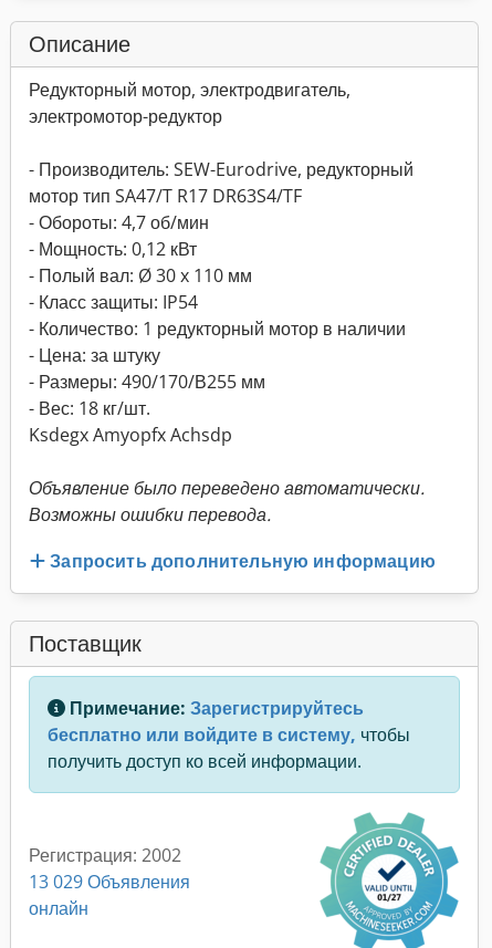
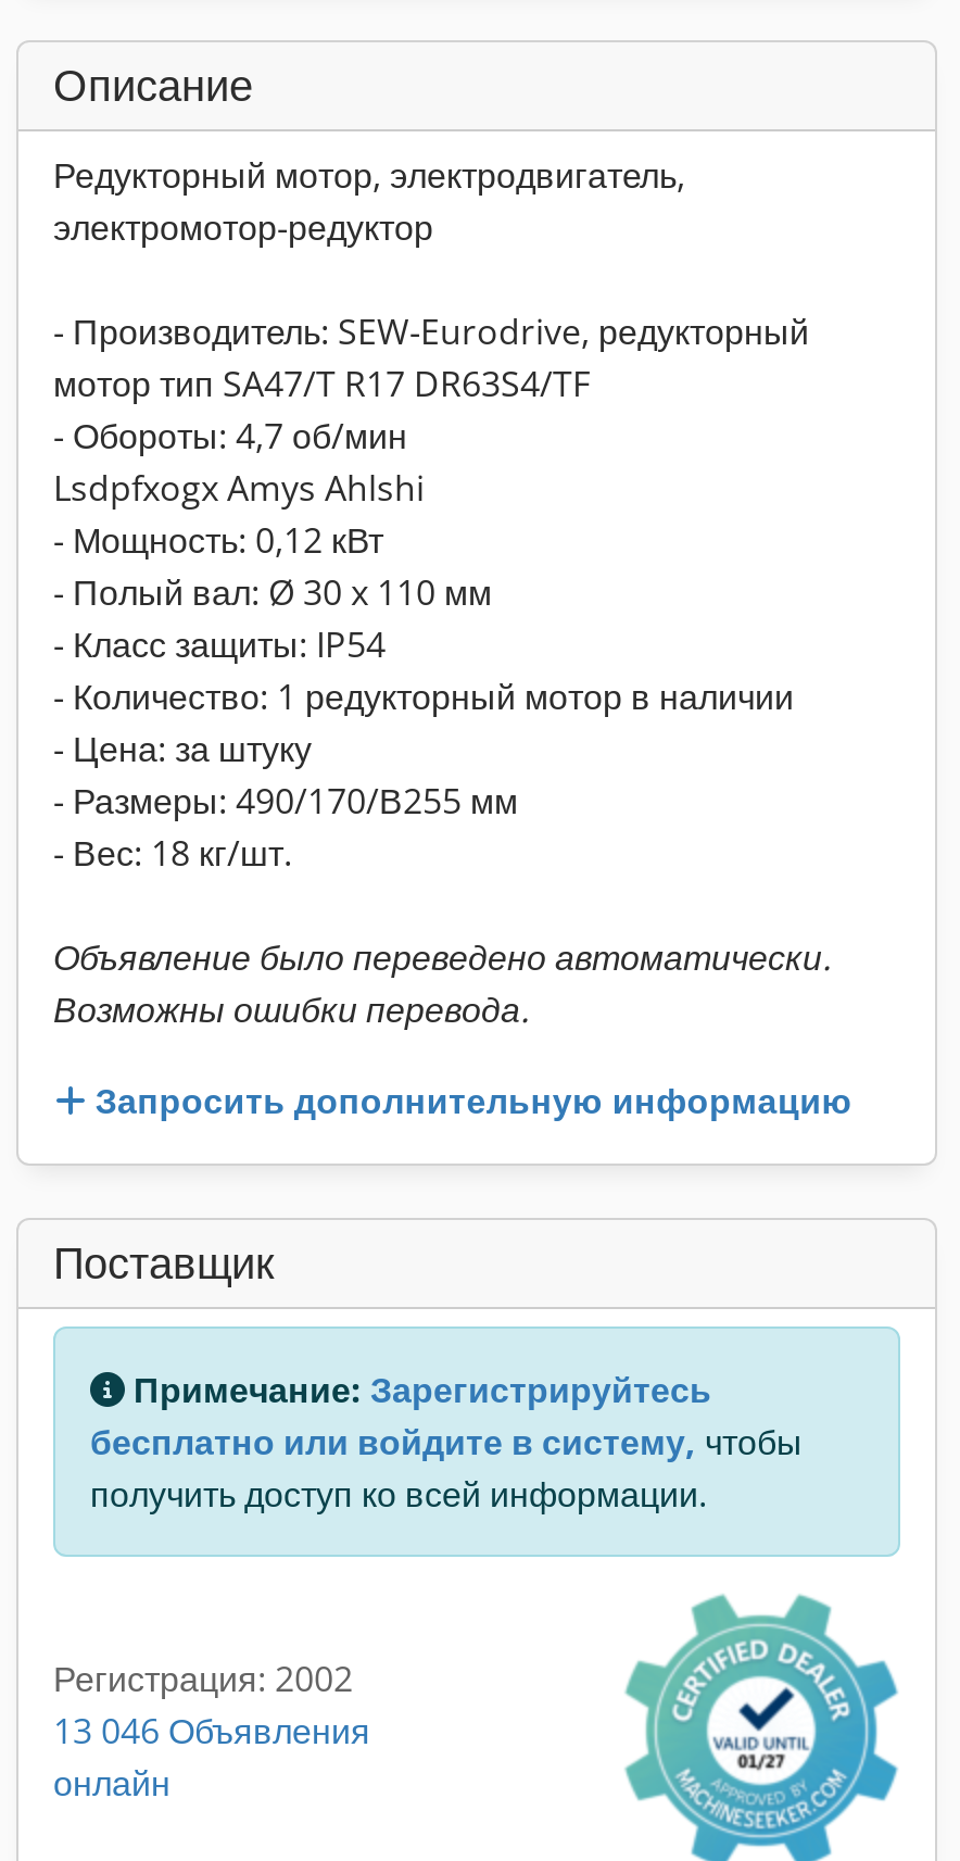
+ Lsdpfxogx Amys Ahlshi

moved down: - Мощность: 0,12 кВт | - Полый вал: Ø 30 x 110 мм | - Класс защиты: IP54 | - Количество: 1 редукторный мотор в наличии | - Цена: за штуку | - Размеры: 490/170/В255 мм | - Вес: 18 кг/шт.

- Ksdegx Amyopfx Achsdp

- 13 029 Объявления
+ 13 046 Объявления
